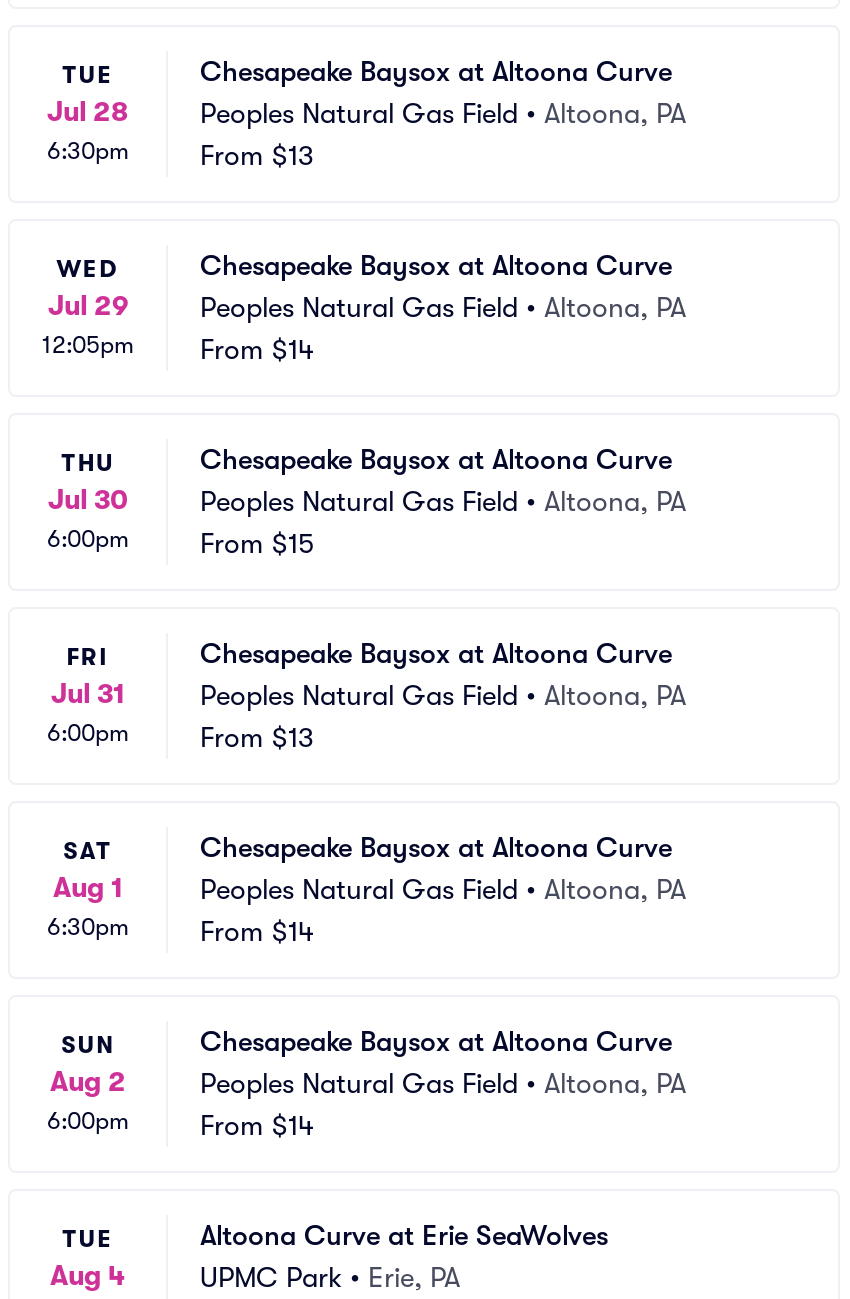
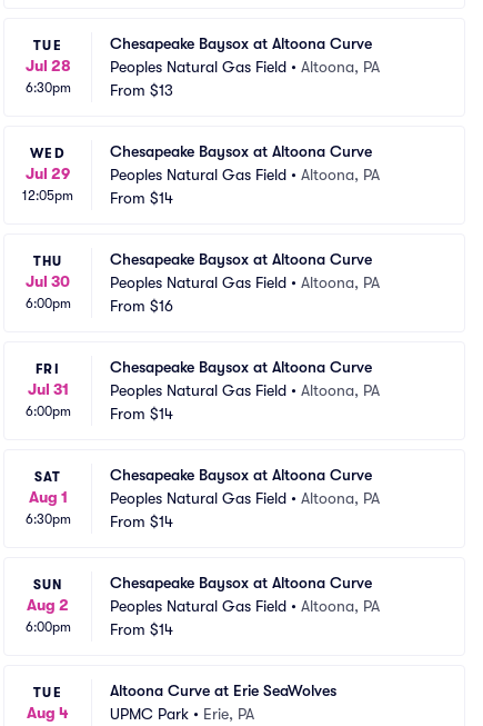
- From $15
+ From $16

- From $13
+ From $14
